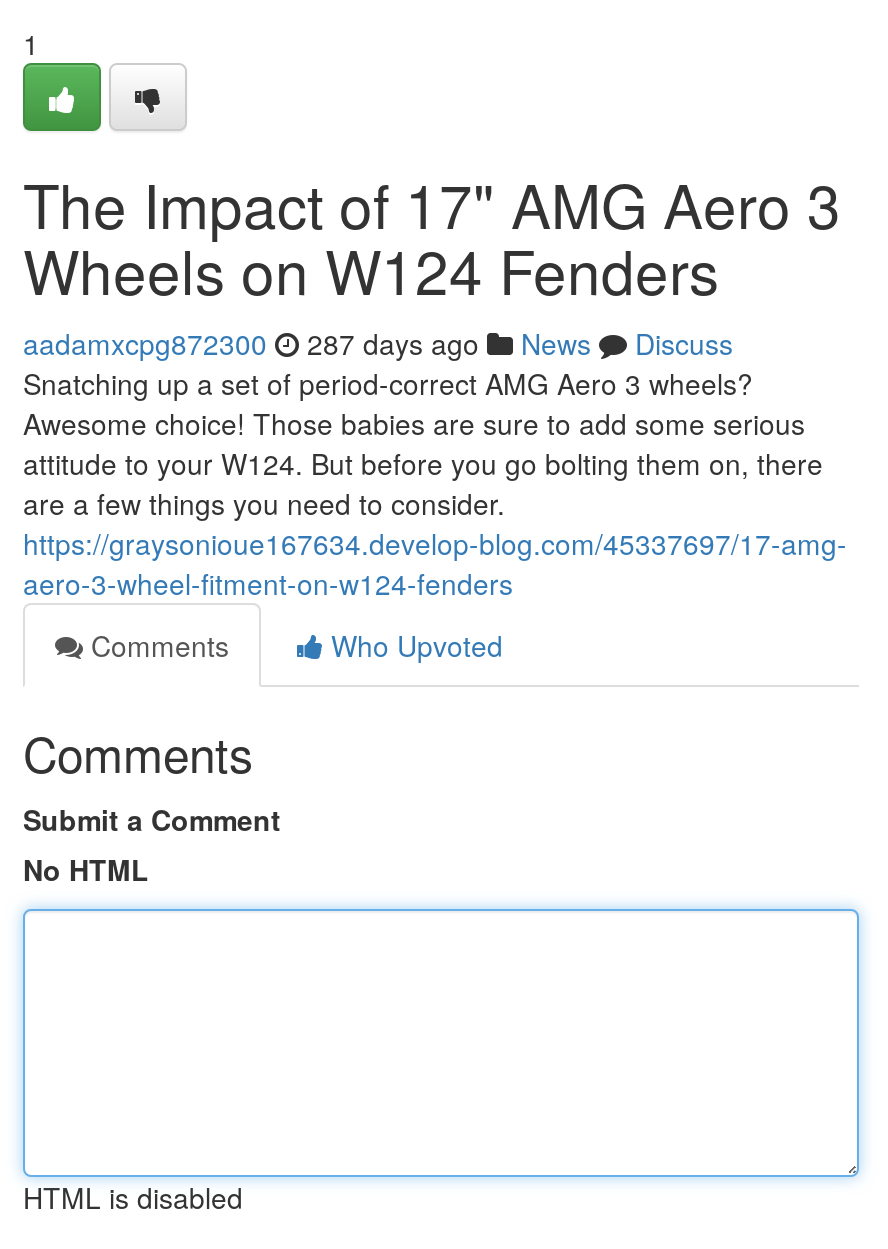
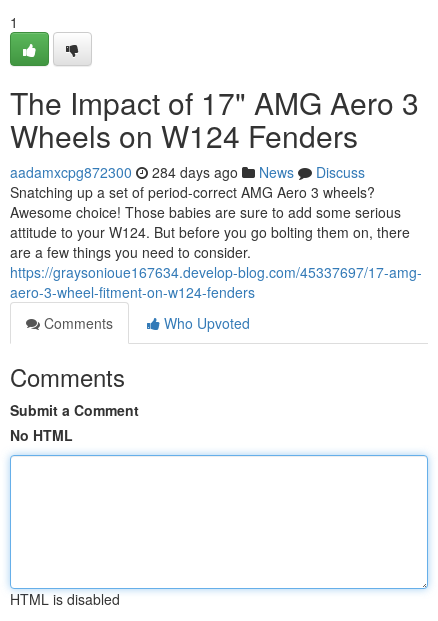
- aadamxcpg872300 287 days ago News Discuss
+ aadamxcpg872300 284 days ago News Discuss
